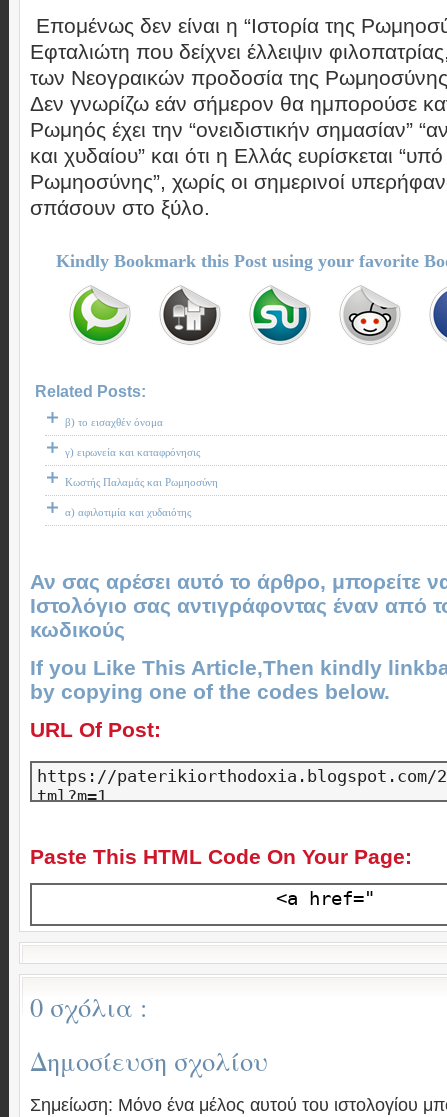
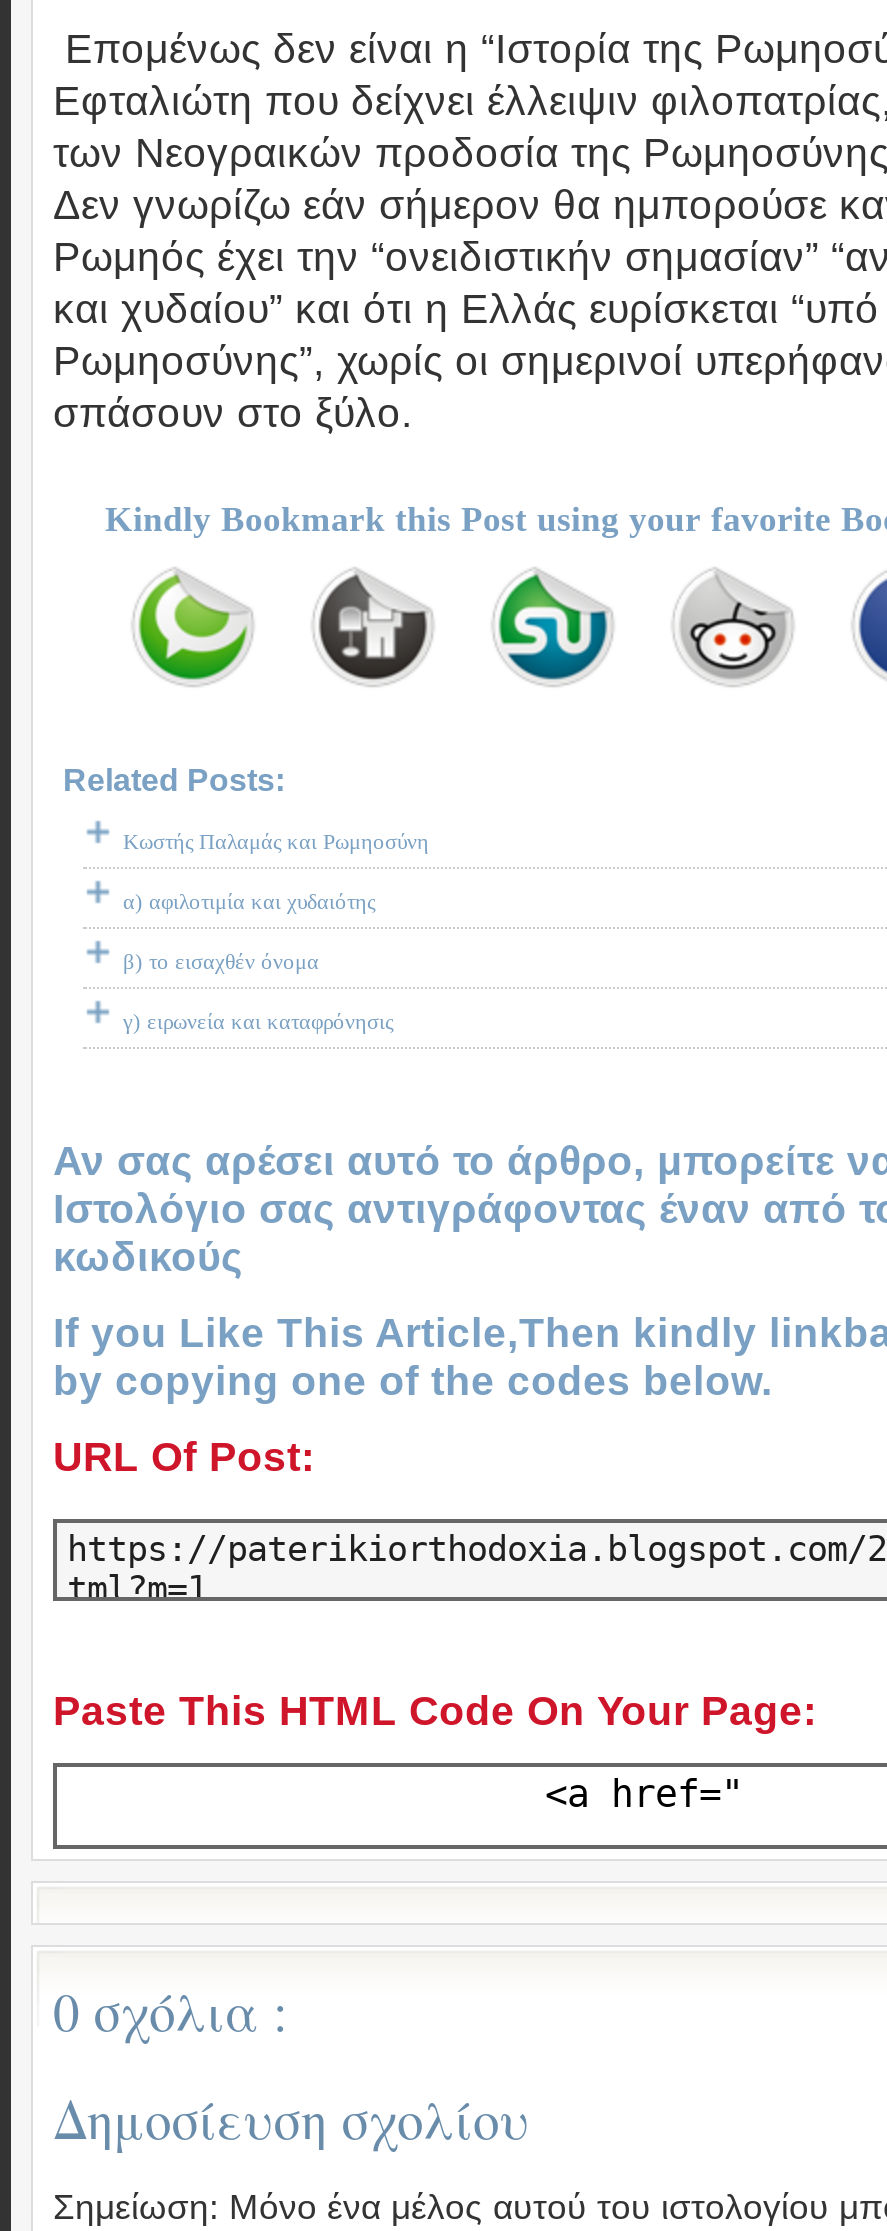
moved down: β) το εισαχθέν όνομα | γ) ειρωνεία και καταφρόνησις

moved up: Κωστής Παλαμάς και Ρωμηοσύνη | α) αφιλοτιμία και χυδαιότης
